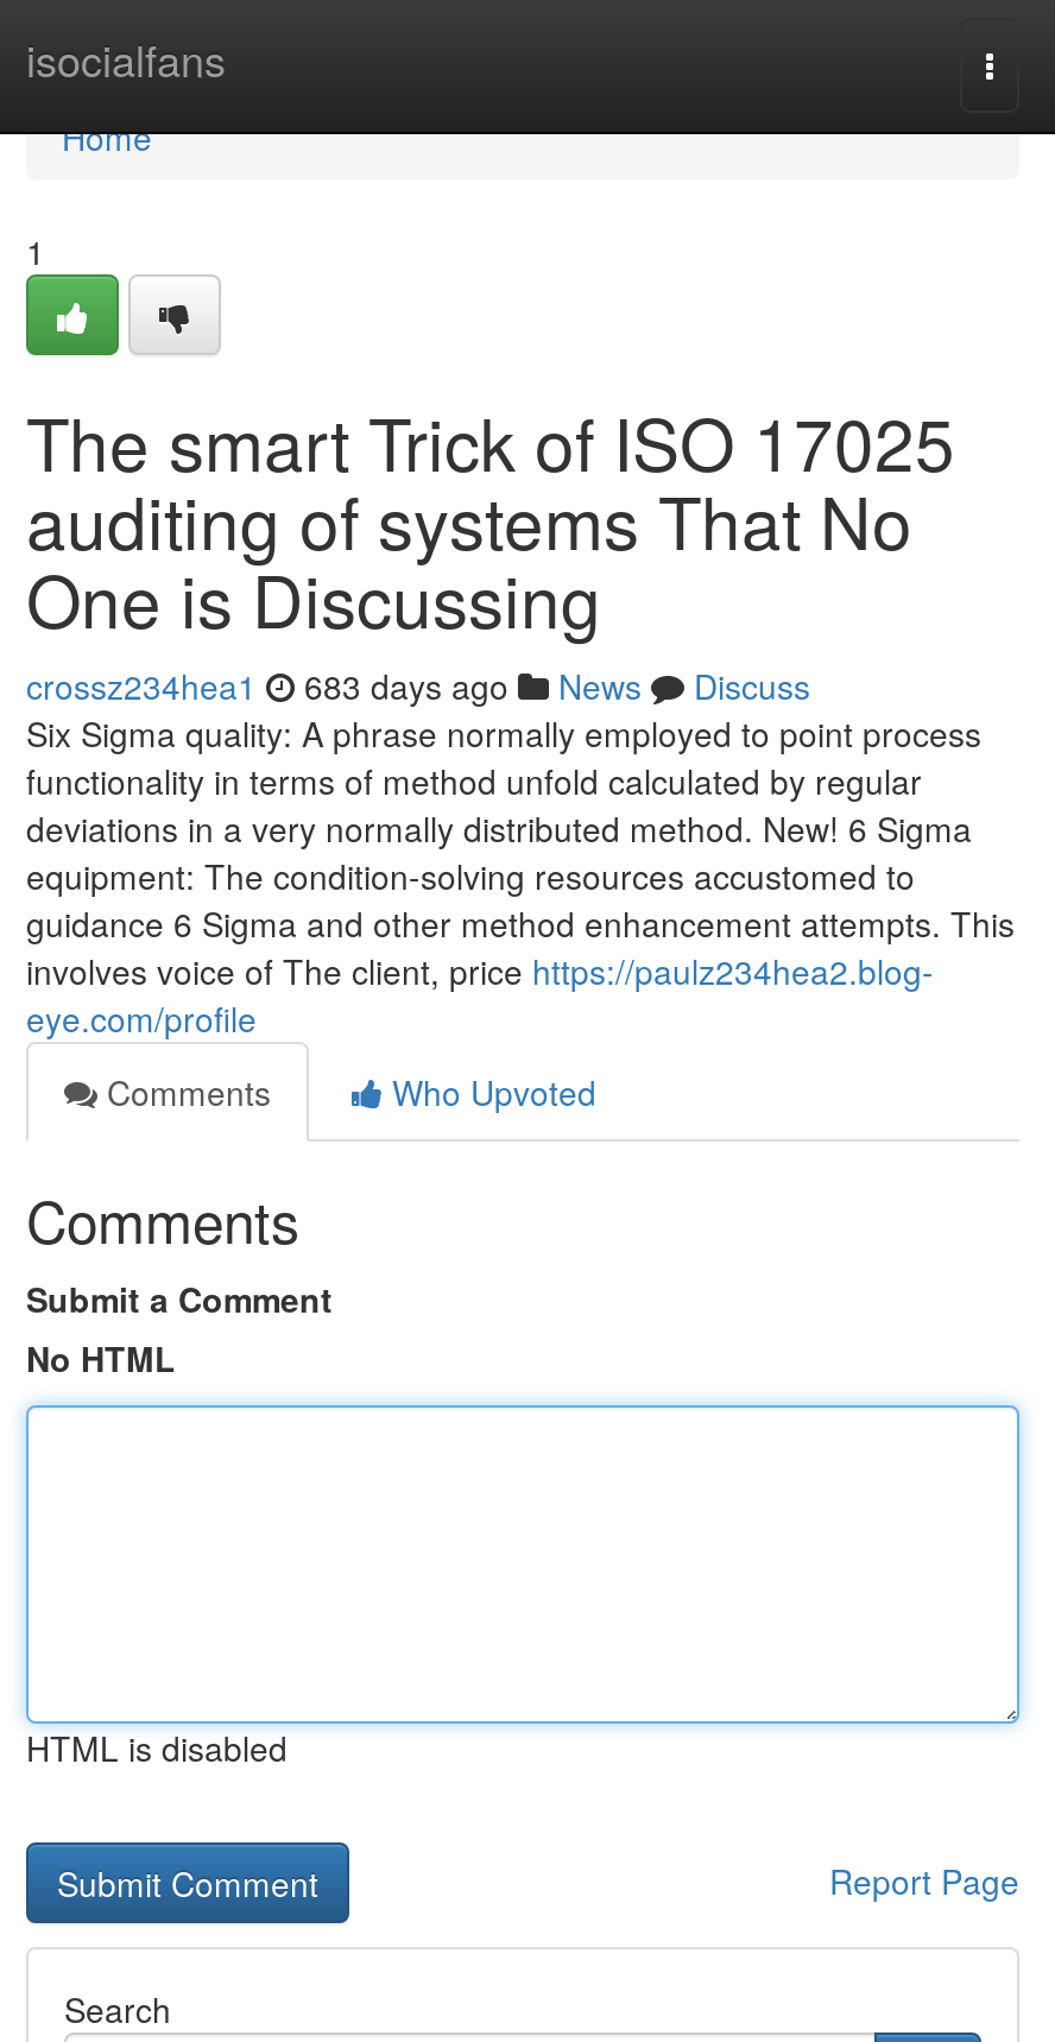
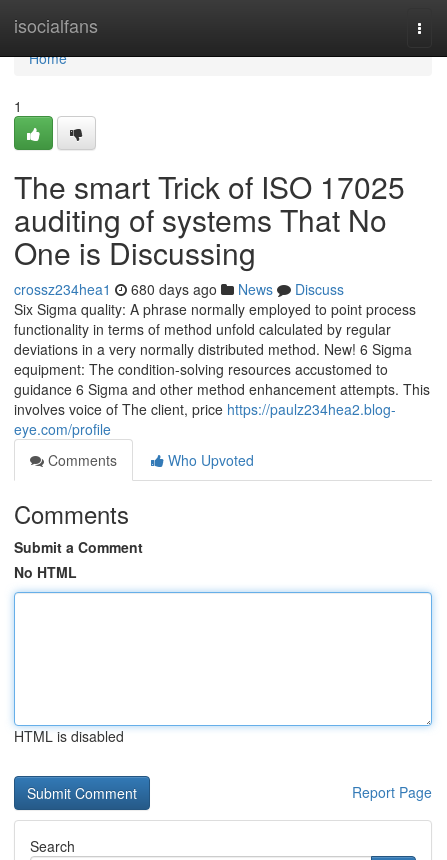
- crossz234hea1 683 days ago News Discuss
+ crossz234hea1 680 days ago News Discuss
